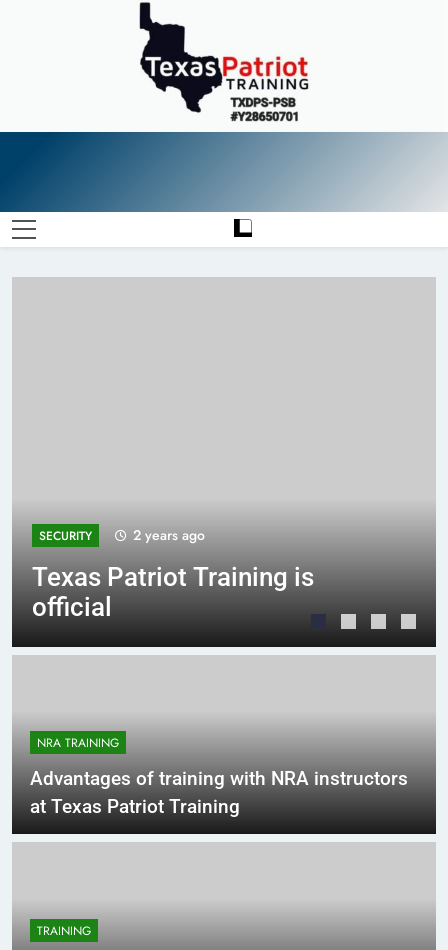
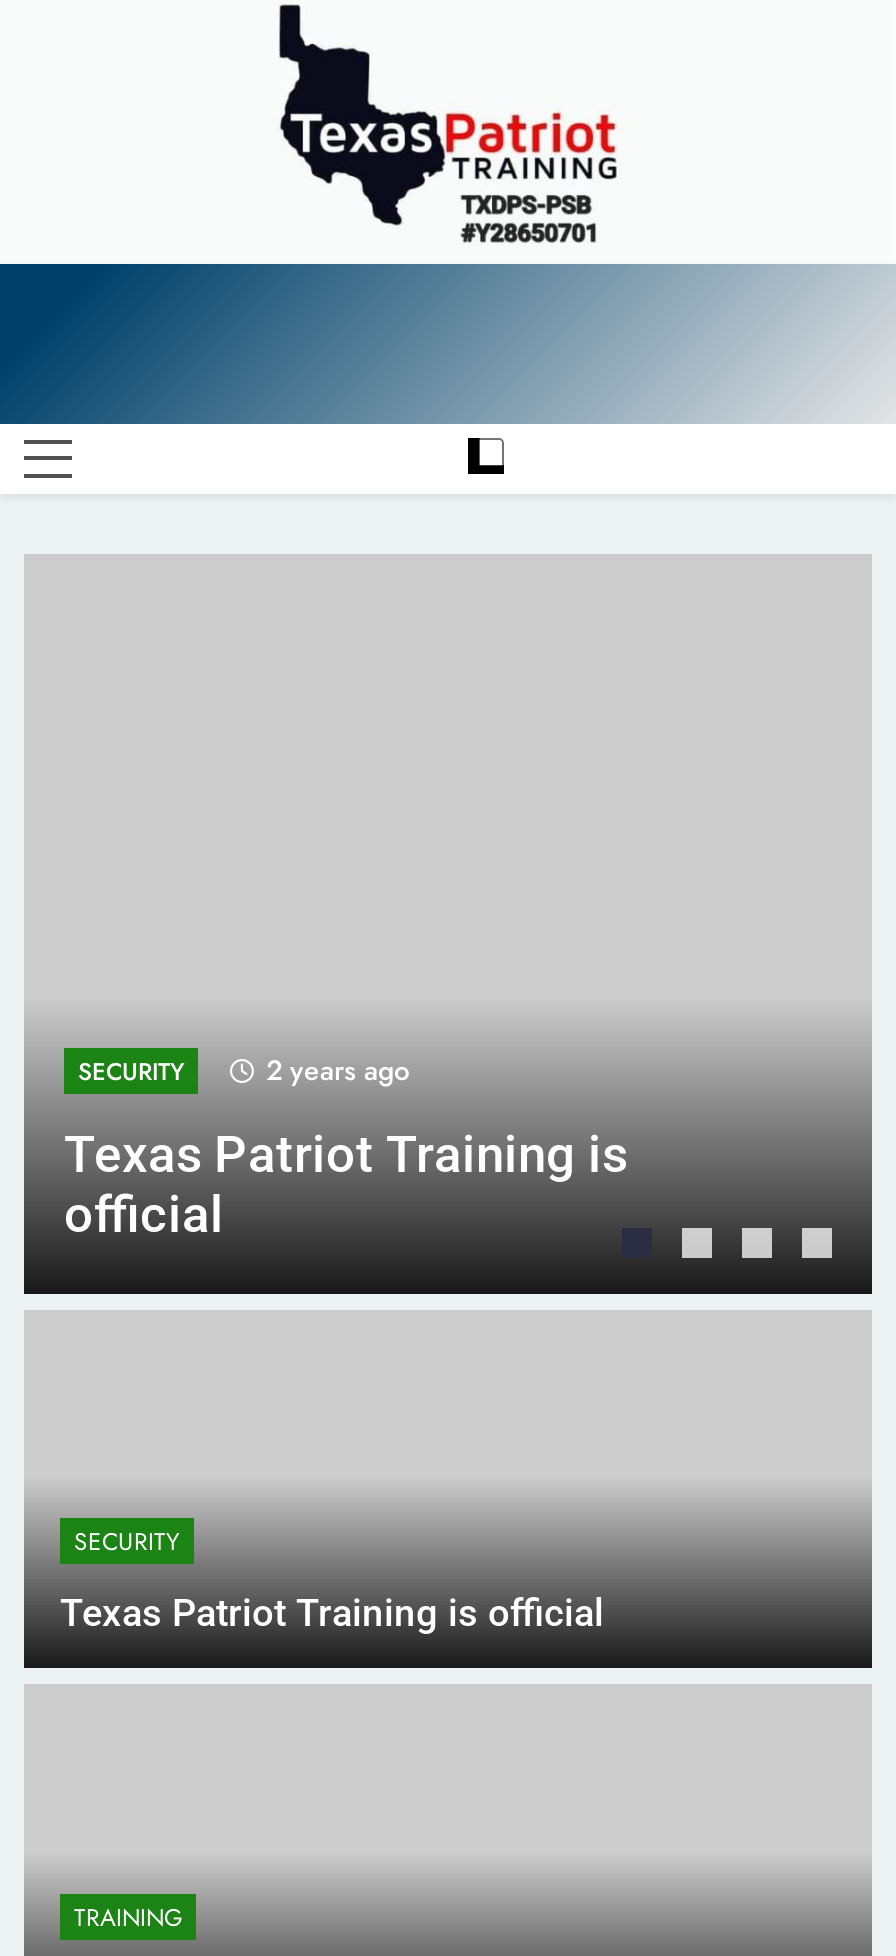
- NRA TRAINING
+ SECURITY

- Advantages of training with NRA instructors
- at Texas Patriot Training
+ Texas Patriot Training is official
